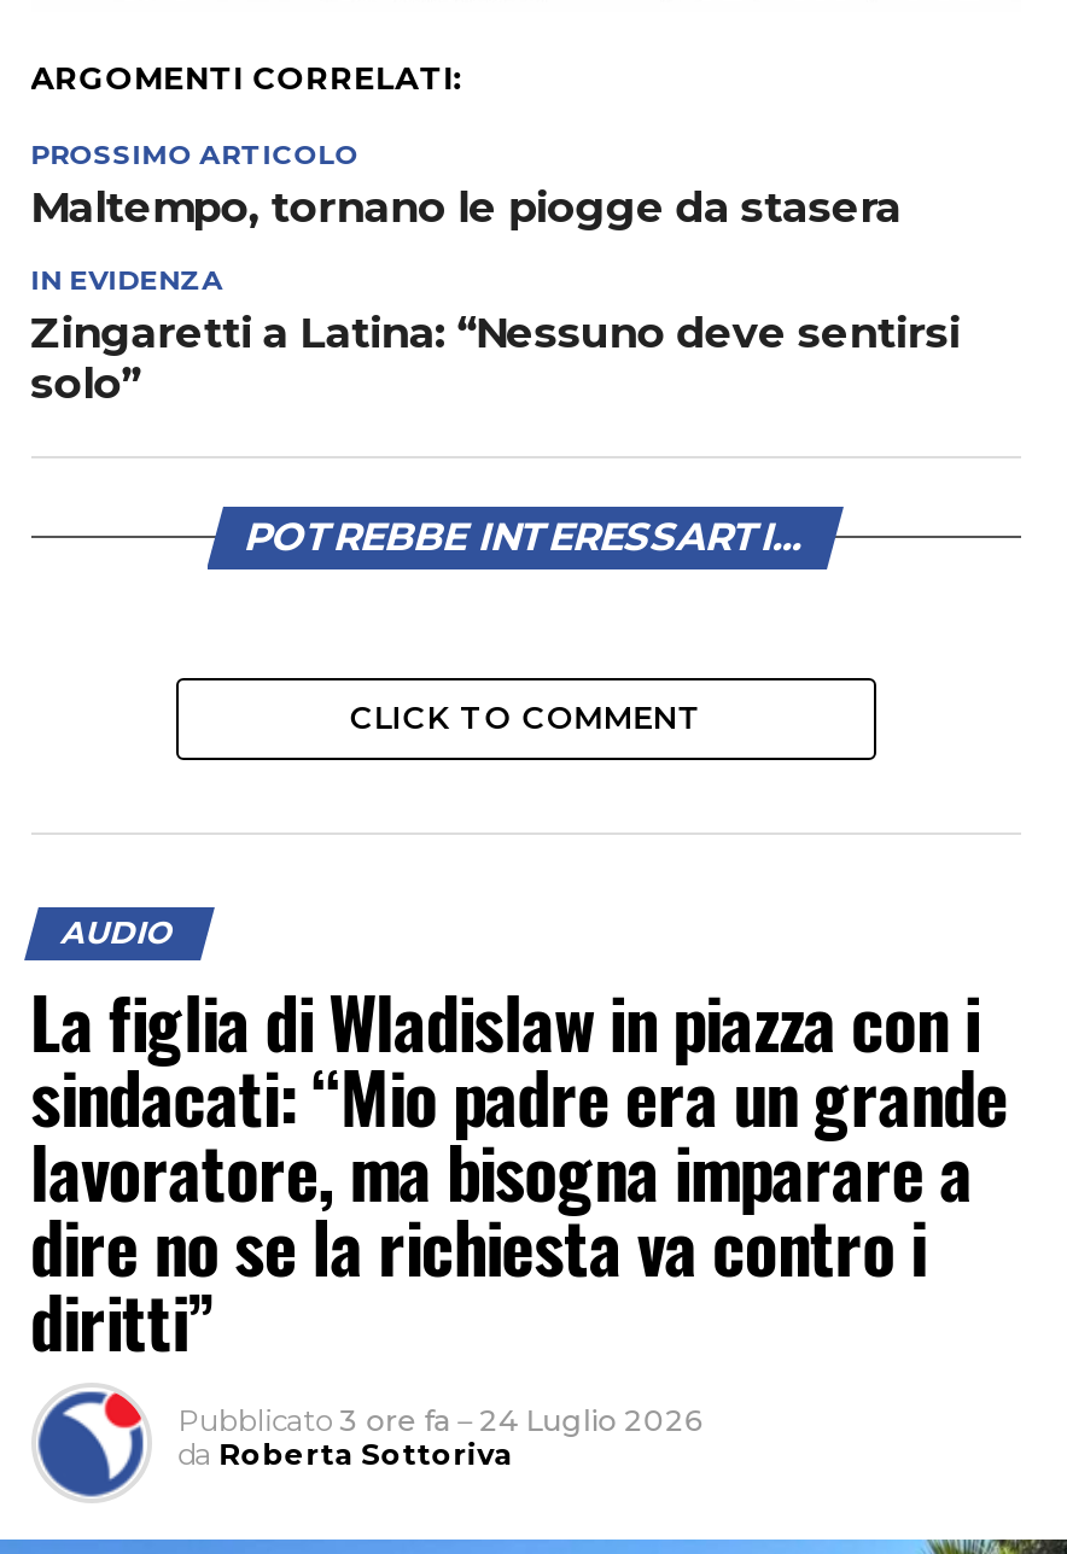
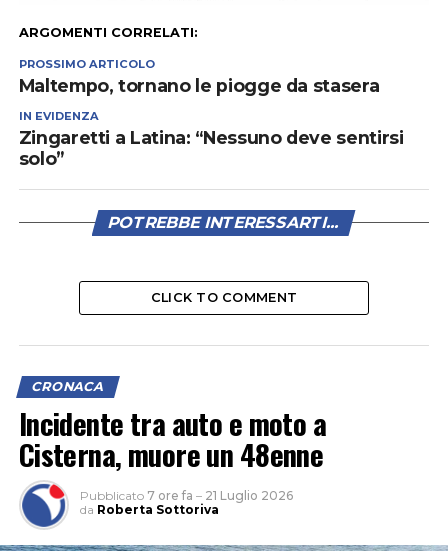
- AUDIO
- La figlia di Wladislaw in piazza con i
- sindacati: “Mio padre era un grande
- lavoratore, ma bisogna imparare a
- dire no se la richiesta va contro i
- diritti”
- Pubblicato 3 ore fa – 24 Luglio 2026
+ CRONACA
+ Incidente tra auto e moto a
+ Cisterna, muore un 48enne
+ Pubblicato 7 ore fa – 21 Luglio 2026
